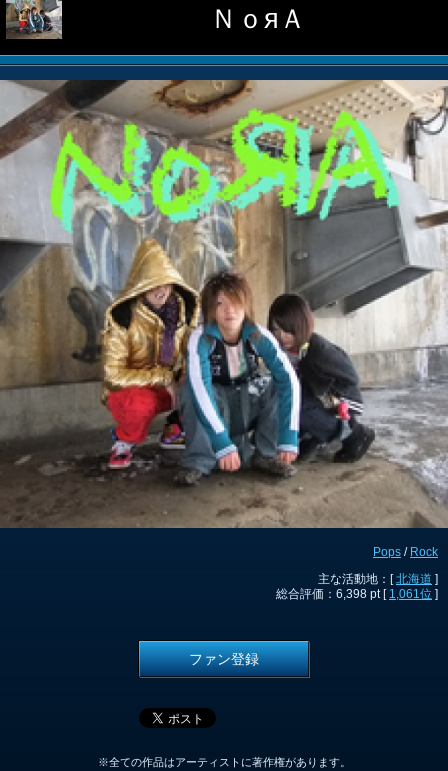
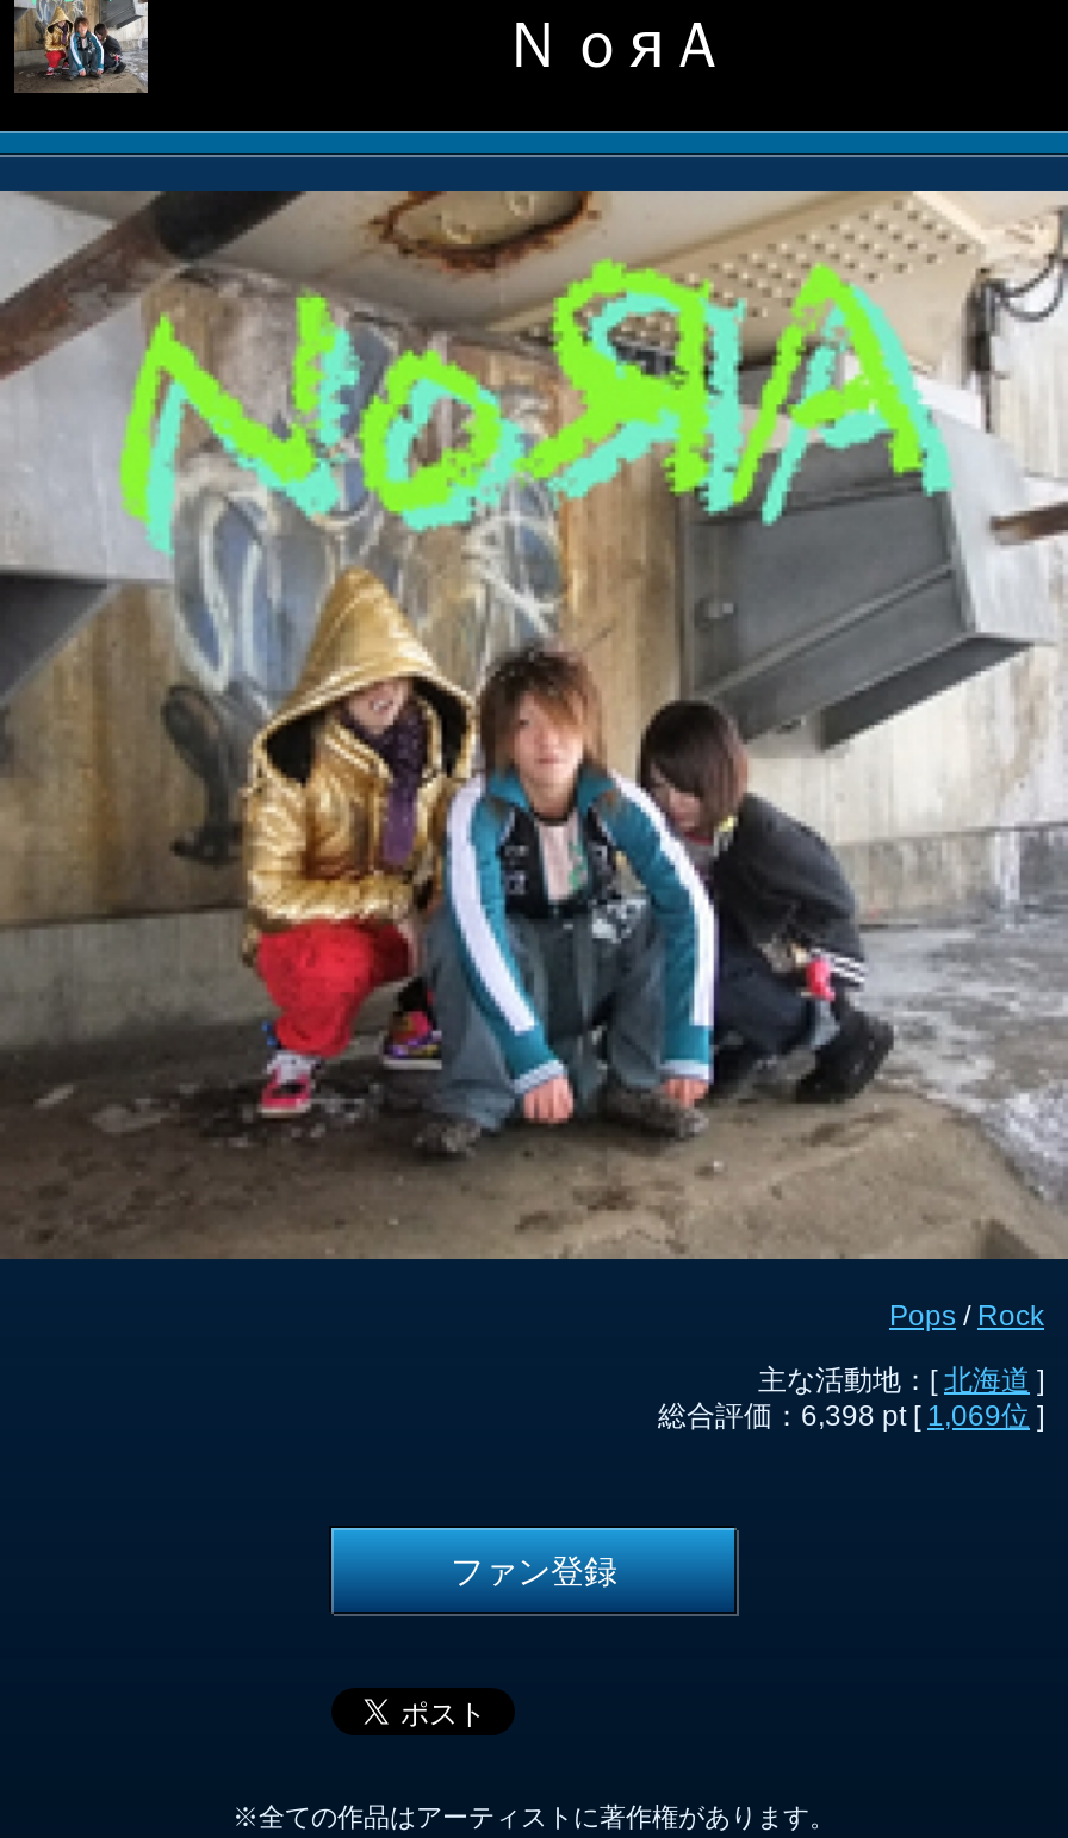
- 総合評価：6,398 pt [1,061位]
+ 総合評価：6,398 pt [1,069位]
